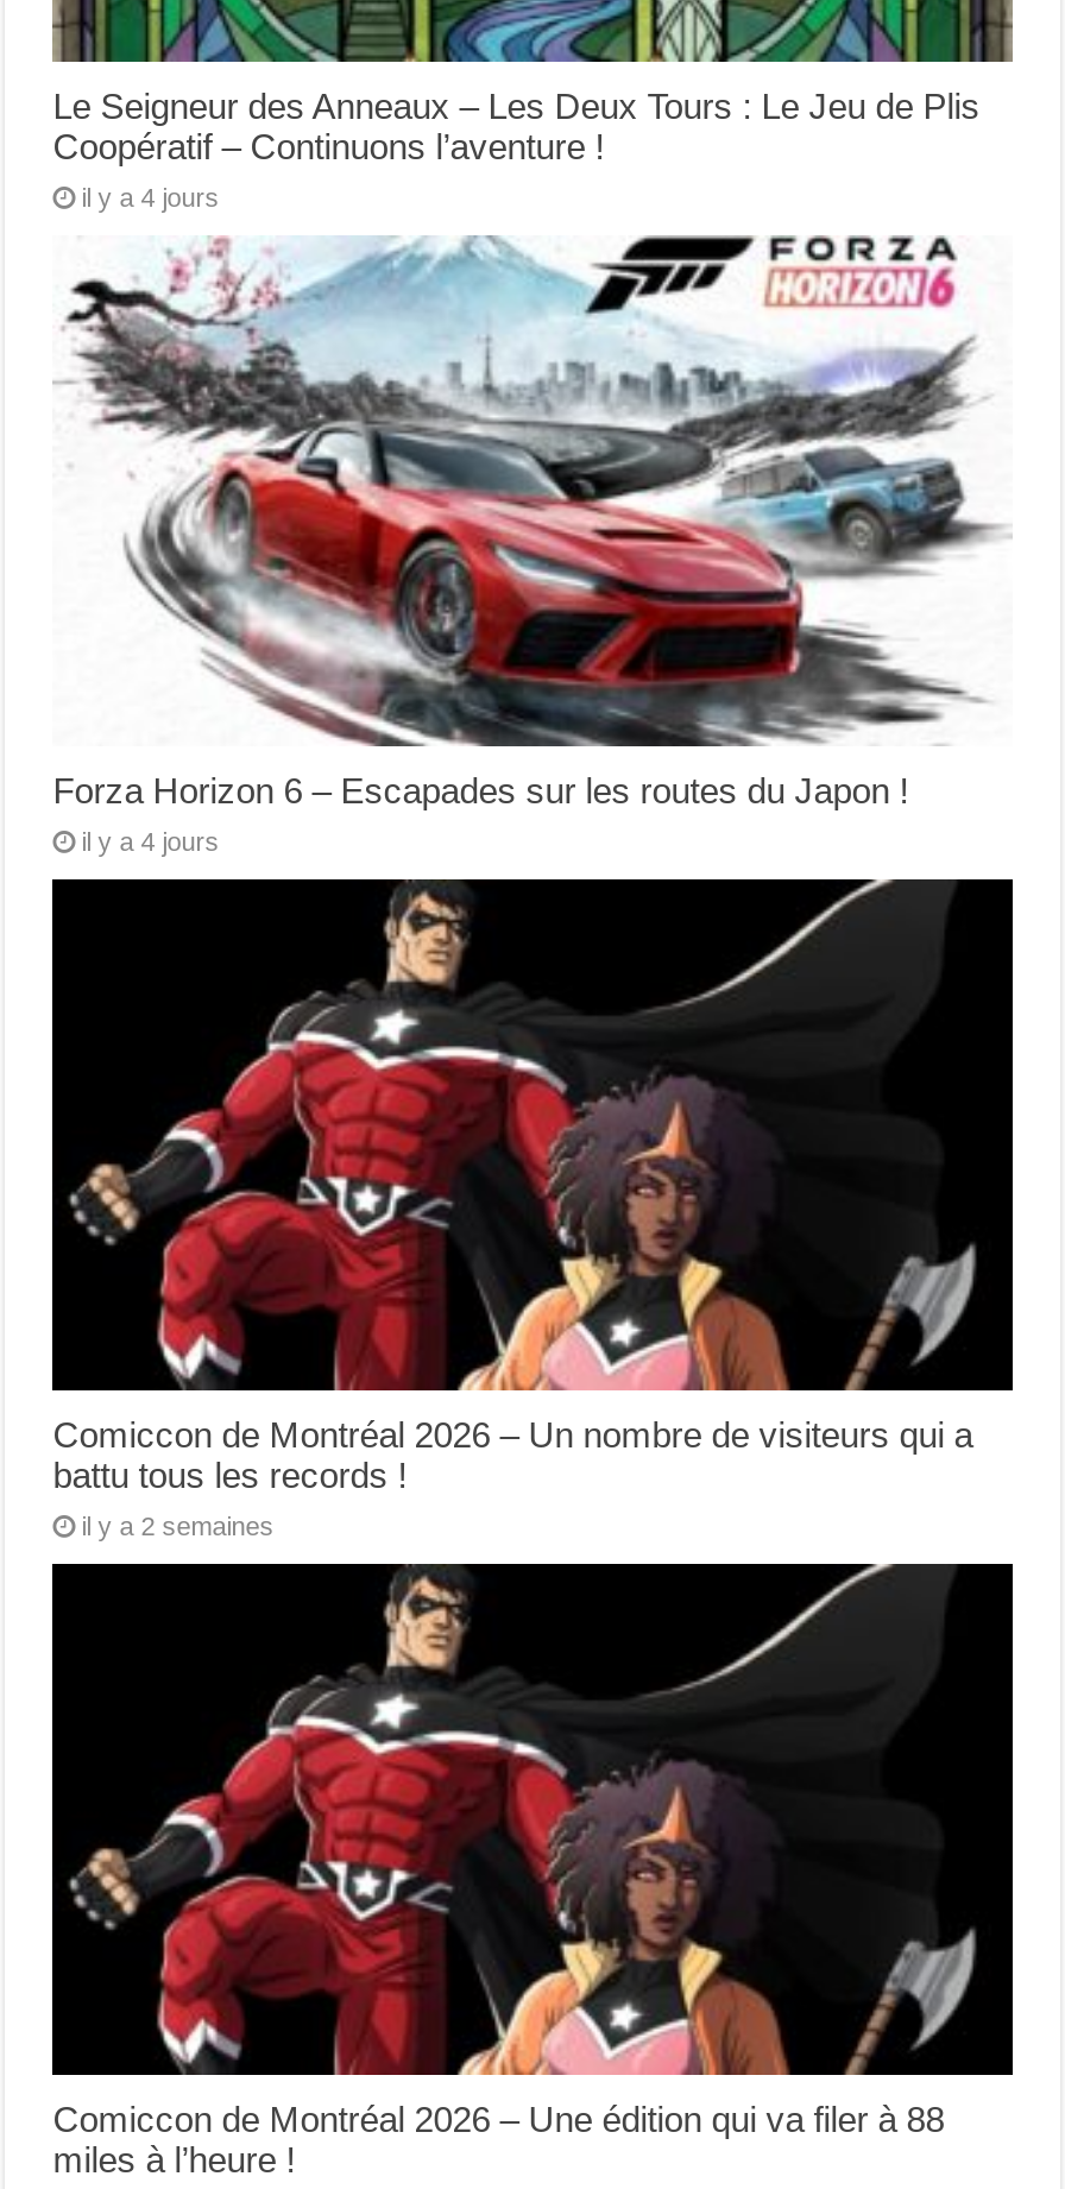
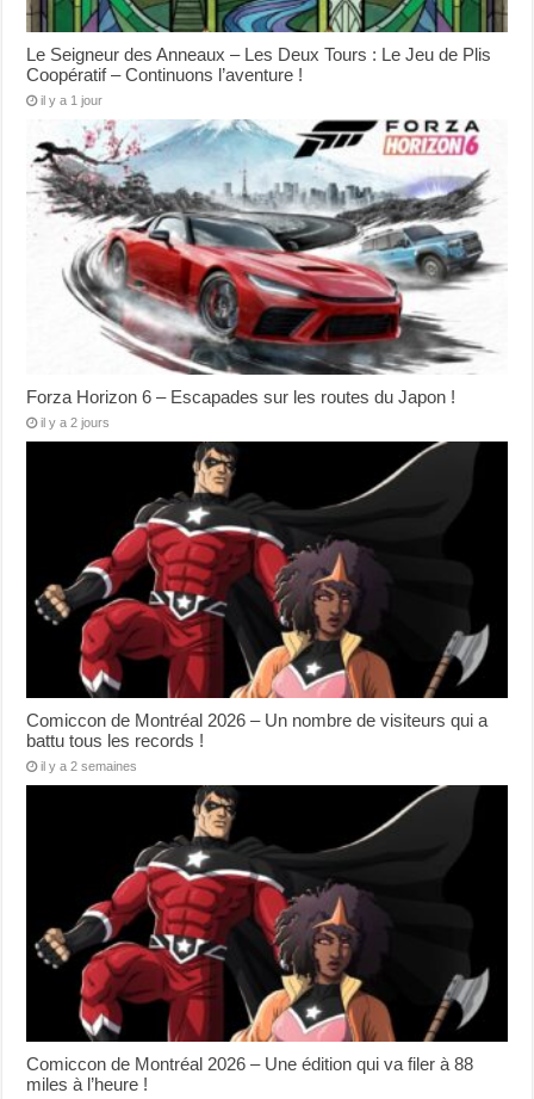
- il y a 4 jours
+ il y a 1 jour

- il y a 4 jours
+ il y a 2 jours
